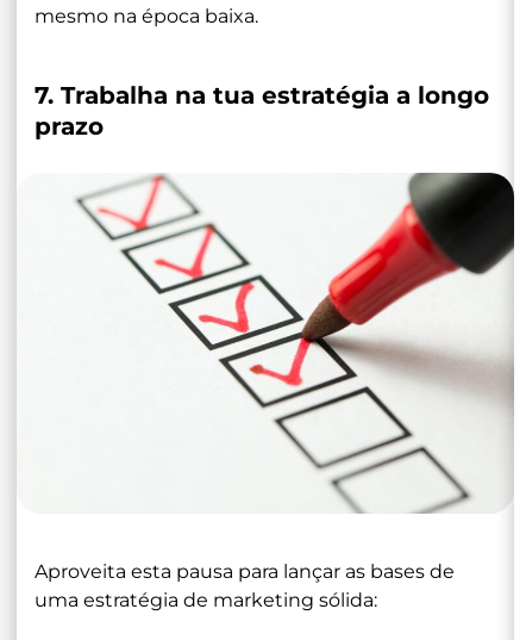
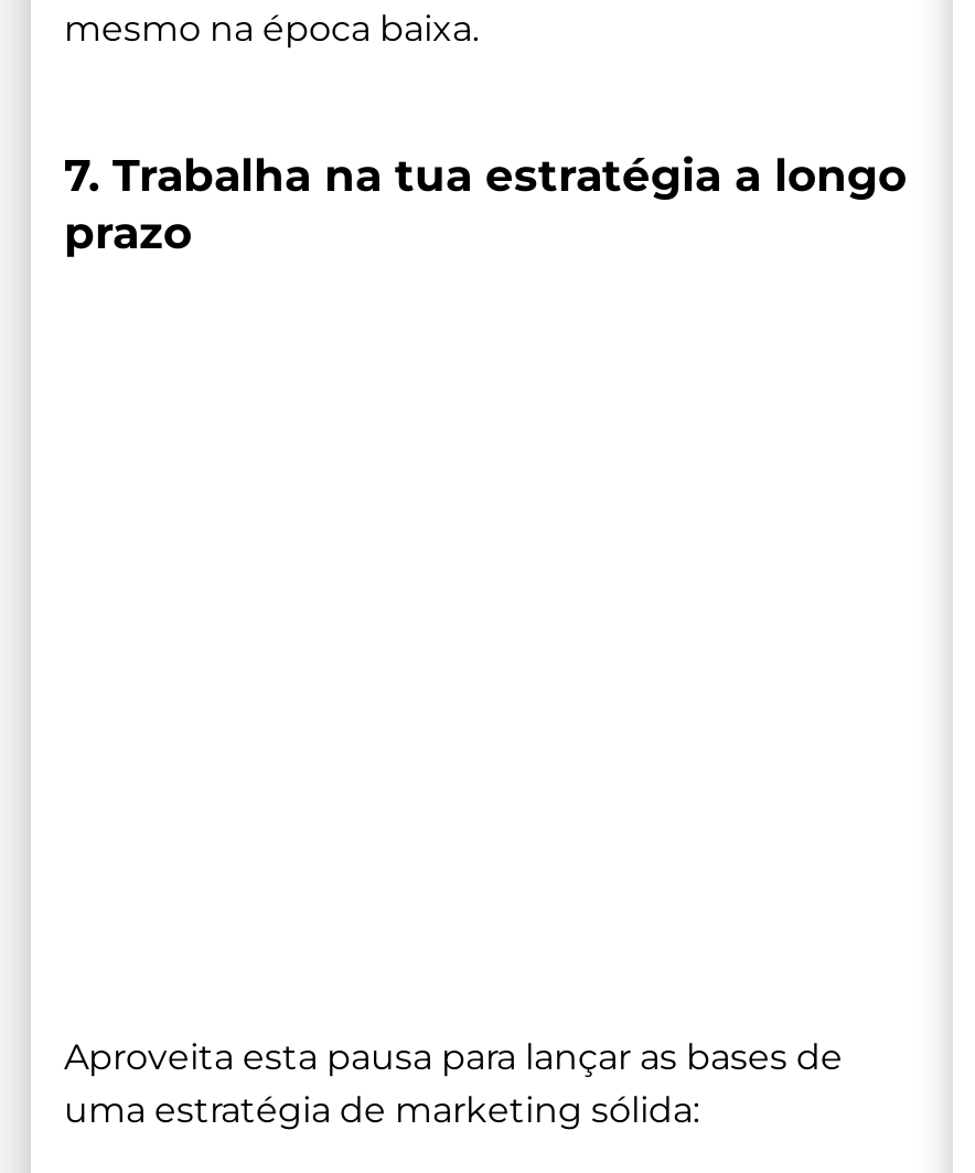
- [image]
